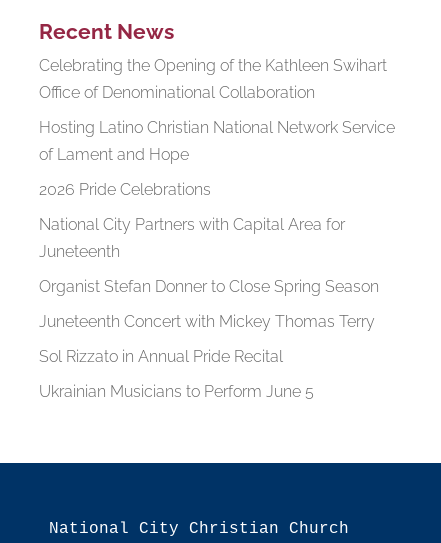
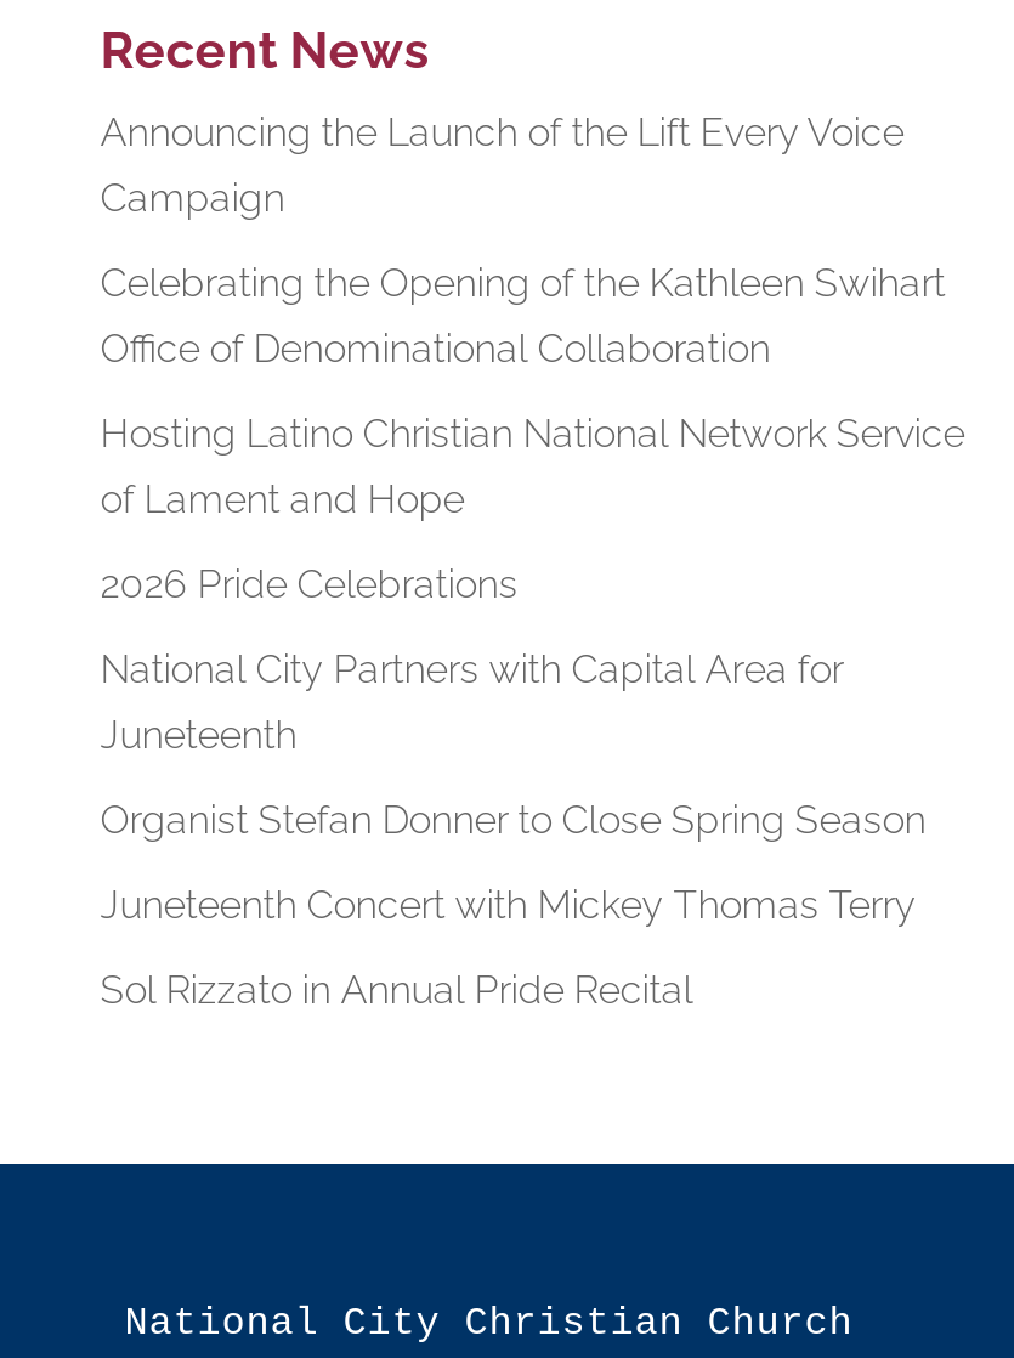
+ Announcing the Launch of the Lift Every Voice
+ Campaign

moved down: Celebrating the Opening of the Kathleen Swihart | Office of Denominational Collaboration | Hosting Latino Christian National Network Service | ... | Juneteenth Concert with Mickey Thomas Terry | Sol Rizzato in Annual Pride Recital

- Ukrainian Musicians to Perform June 5
